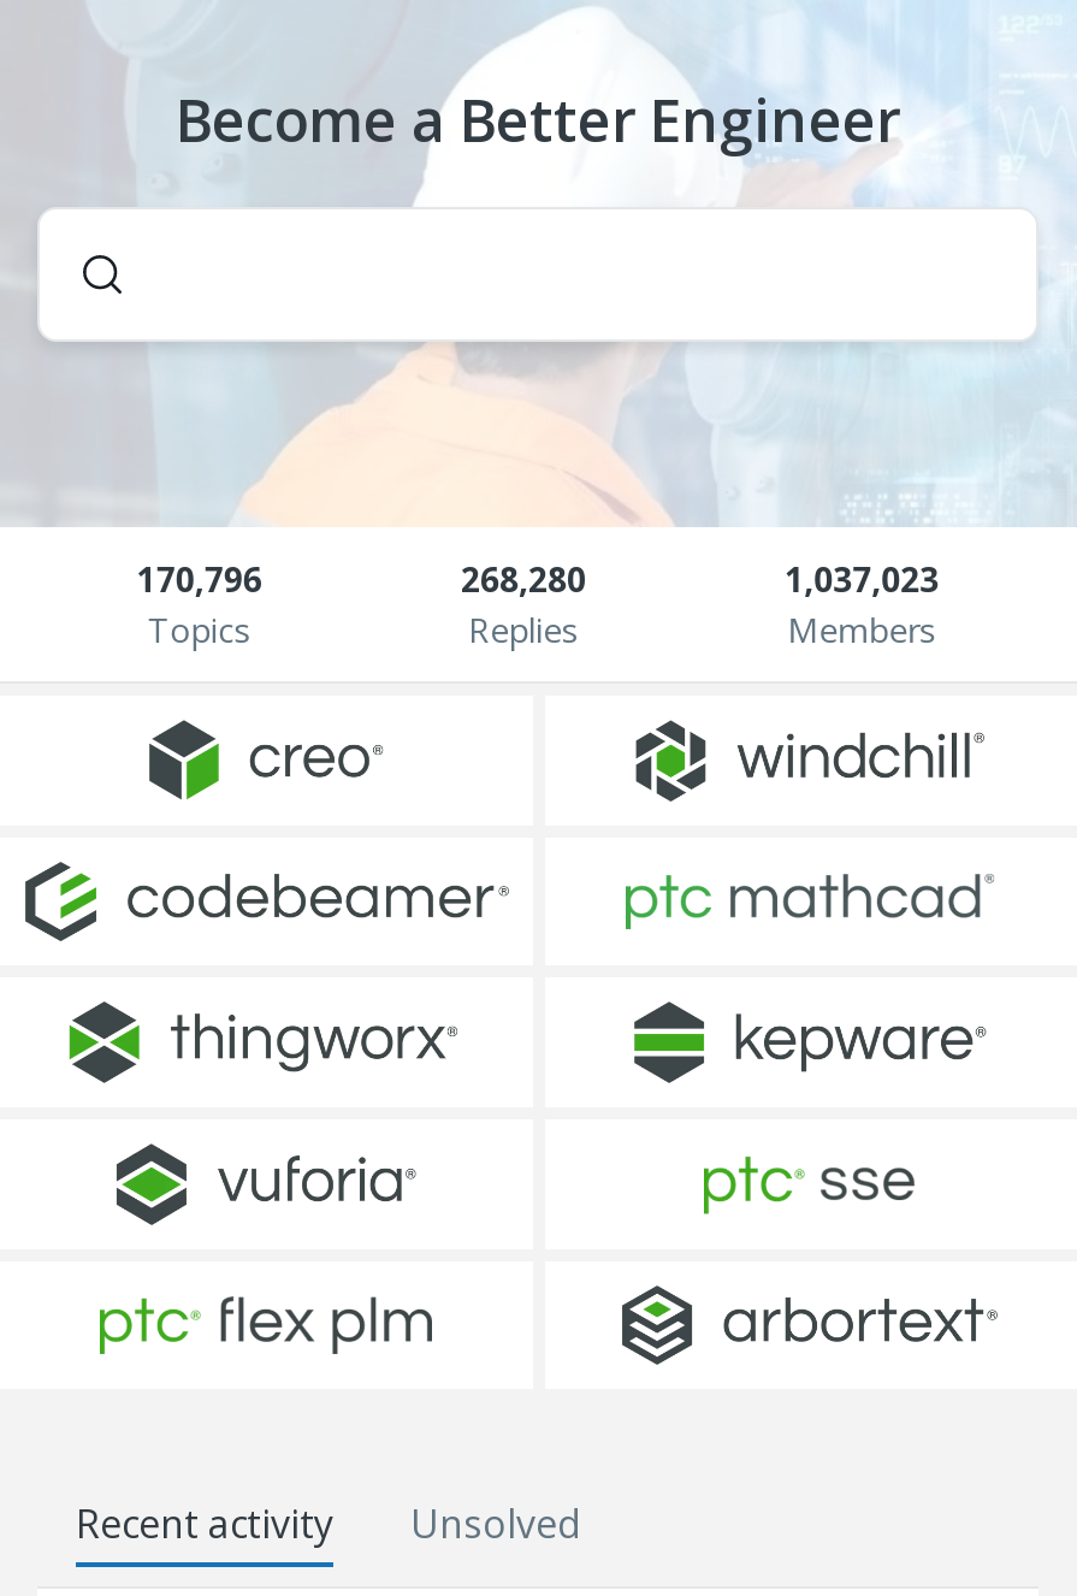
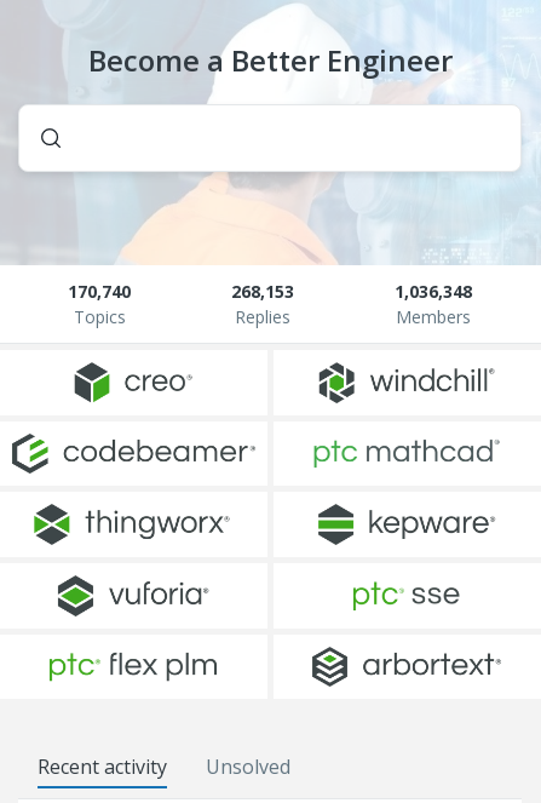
- 170,796
+ 170,740

- 268,280
+ 268,153

- 1,037,023
+ 1,036,348
